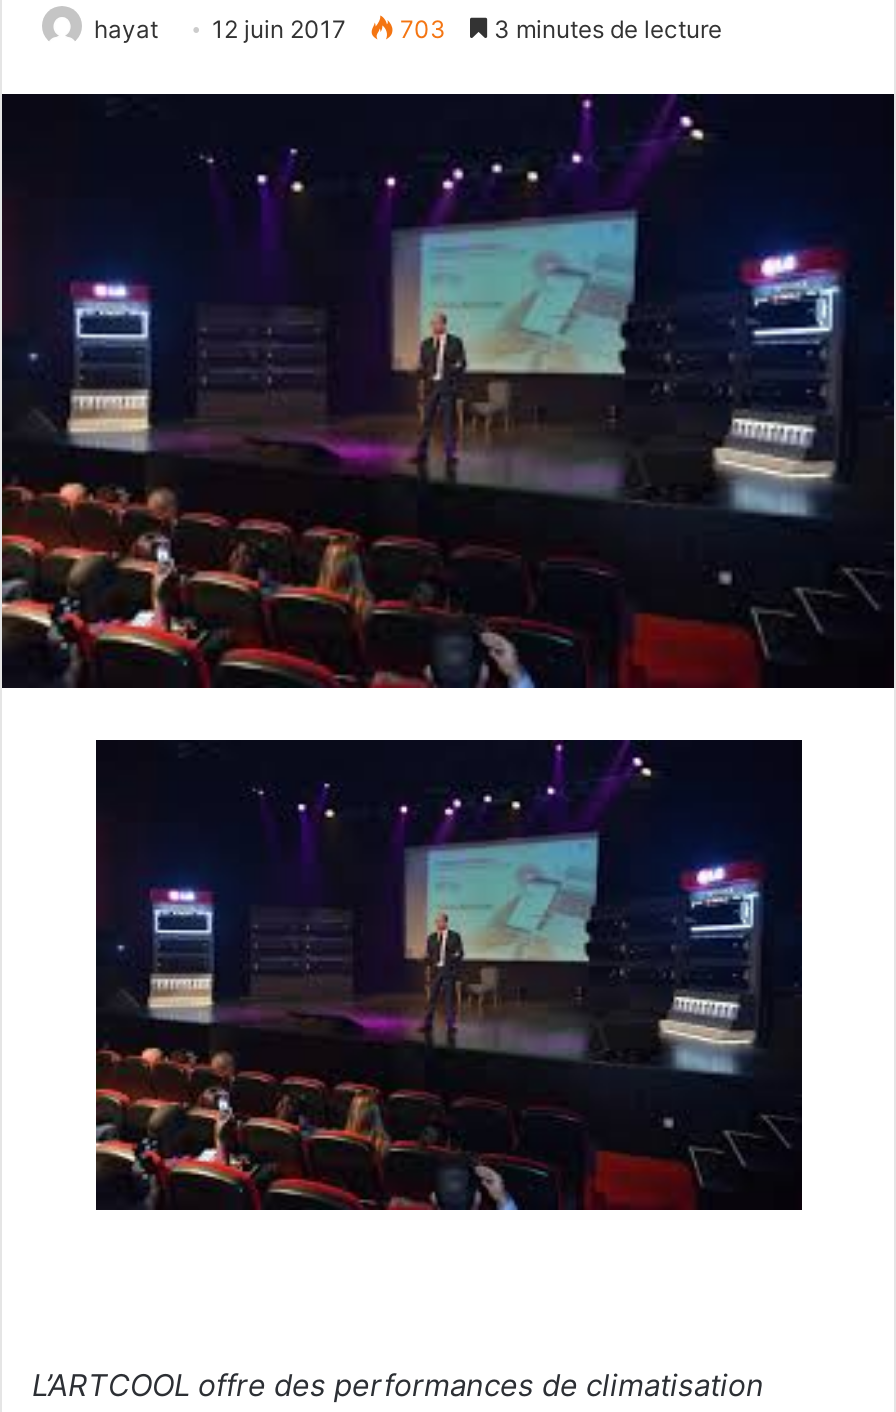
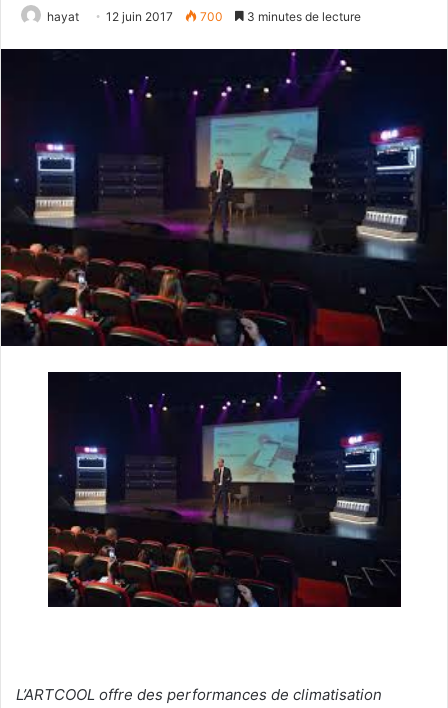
- hayat 12 juin 2017 703 3 minutes de lecture
+ hayat 12 juin 2017 700 3 minutes de lecture
